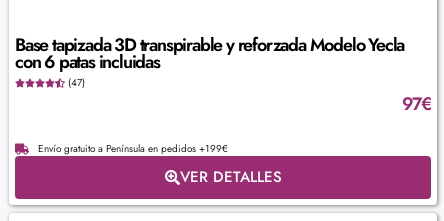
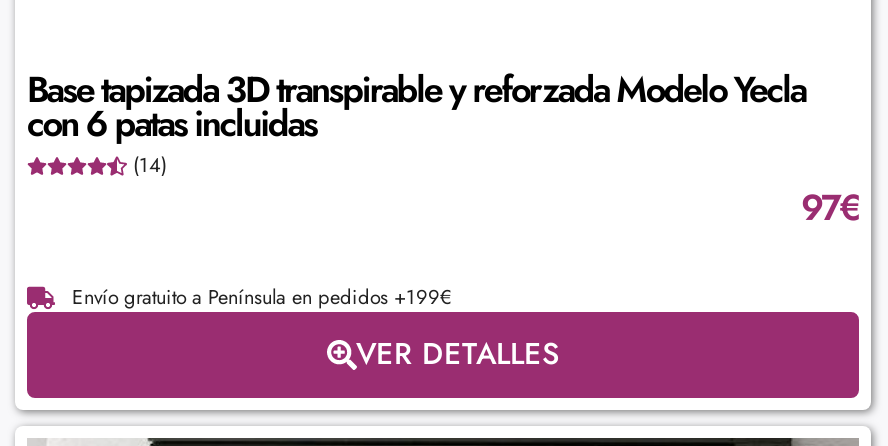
- (47)
+ (14)
